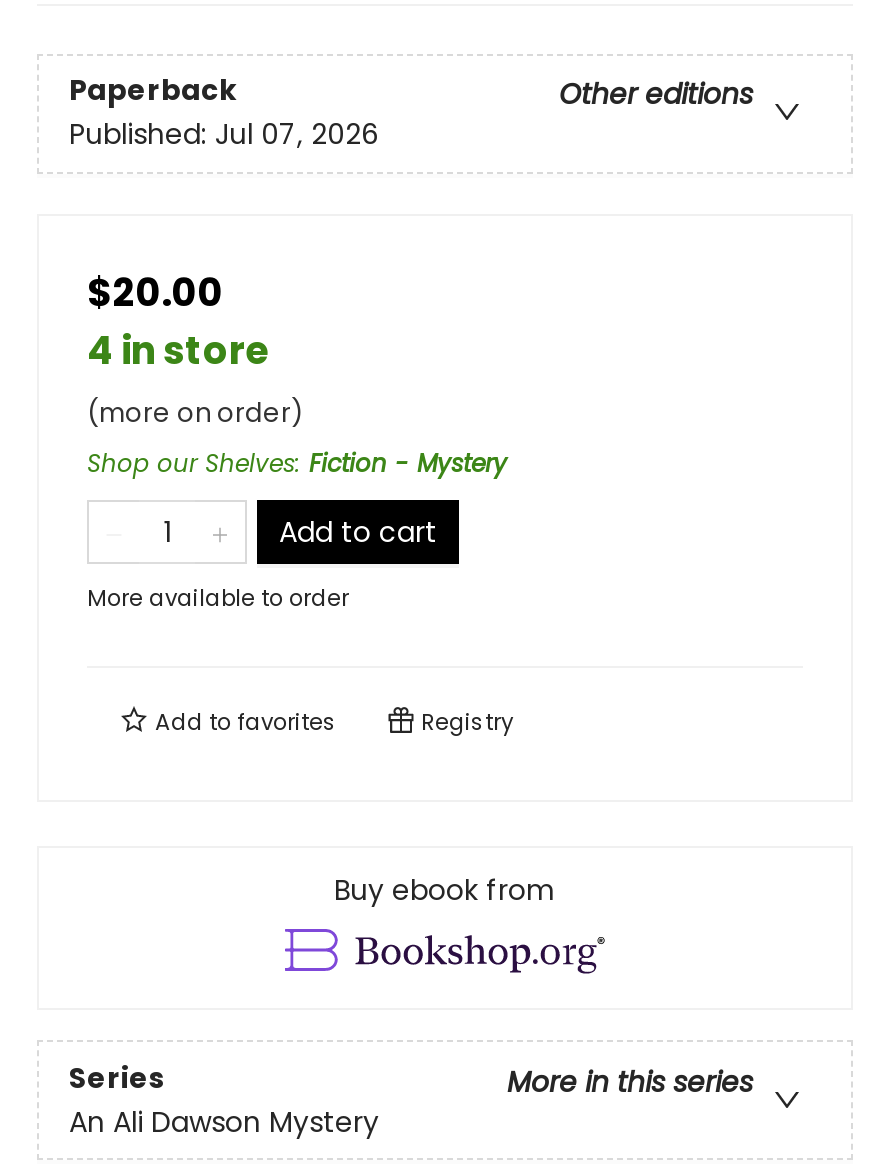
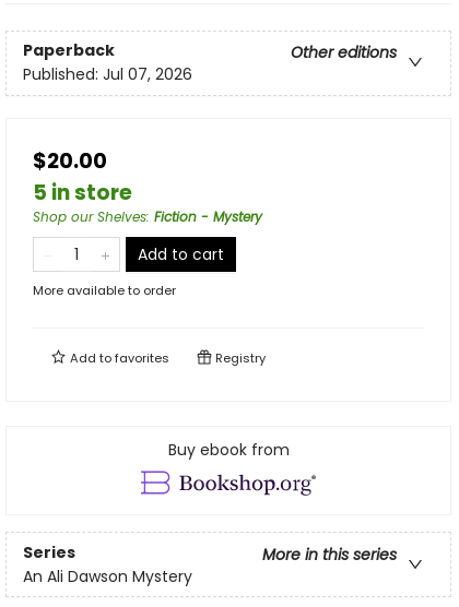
- 4 in store
- (more on order)
+ 5 in store
